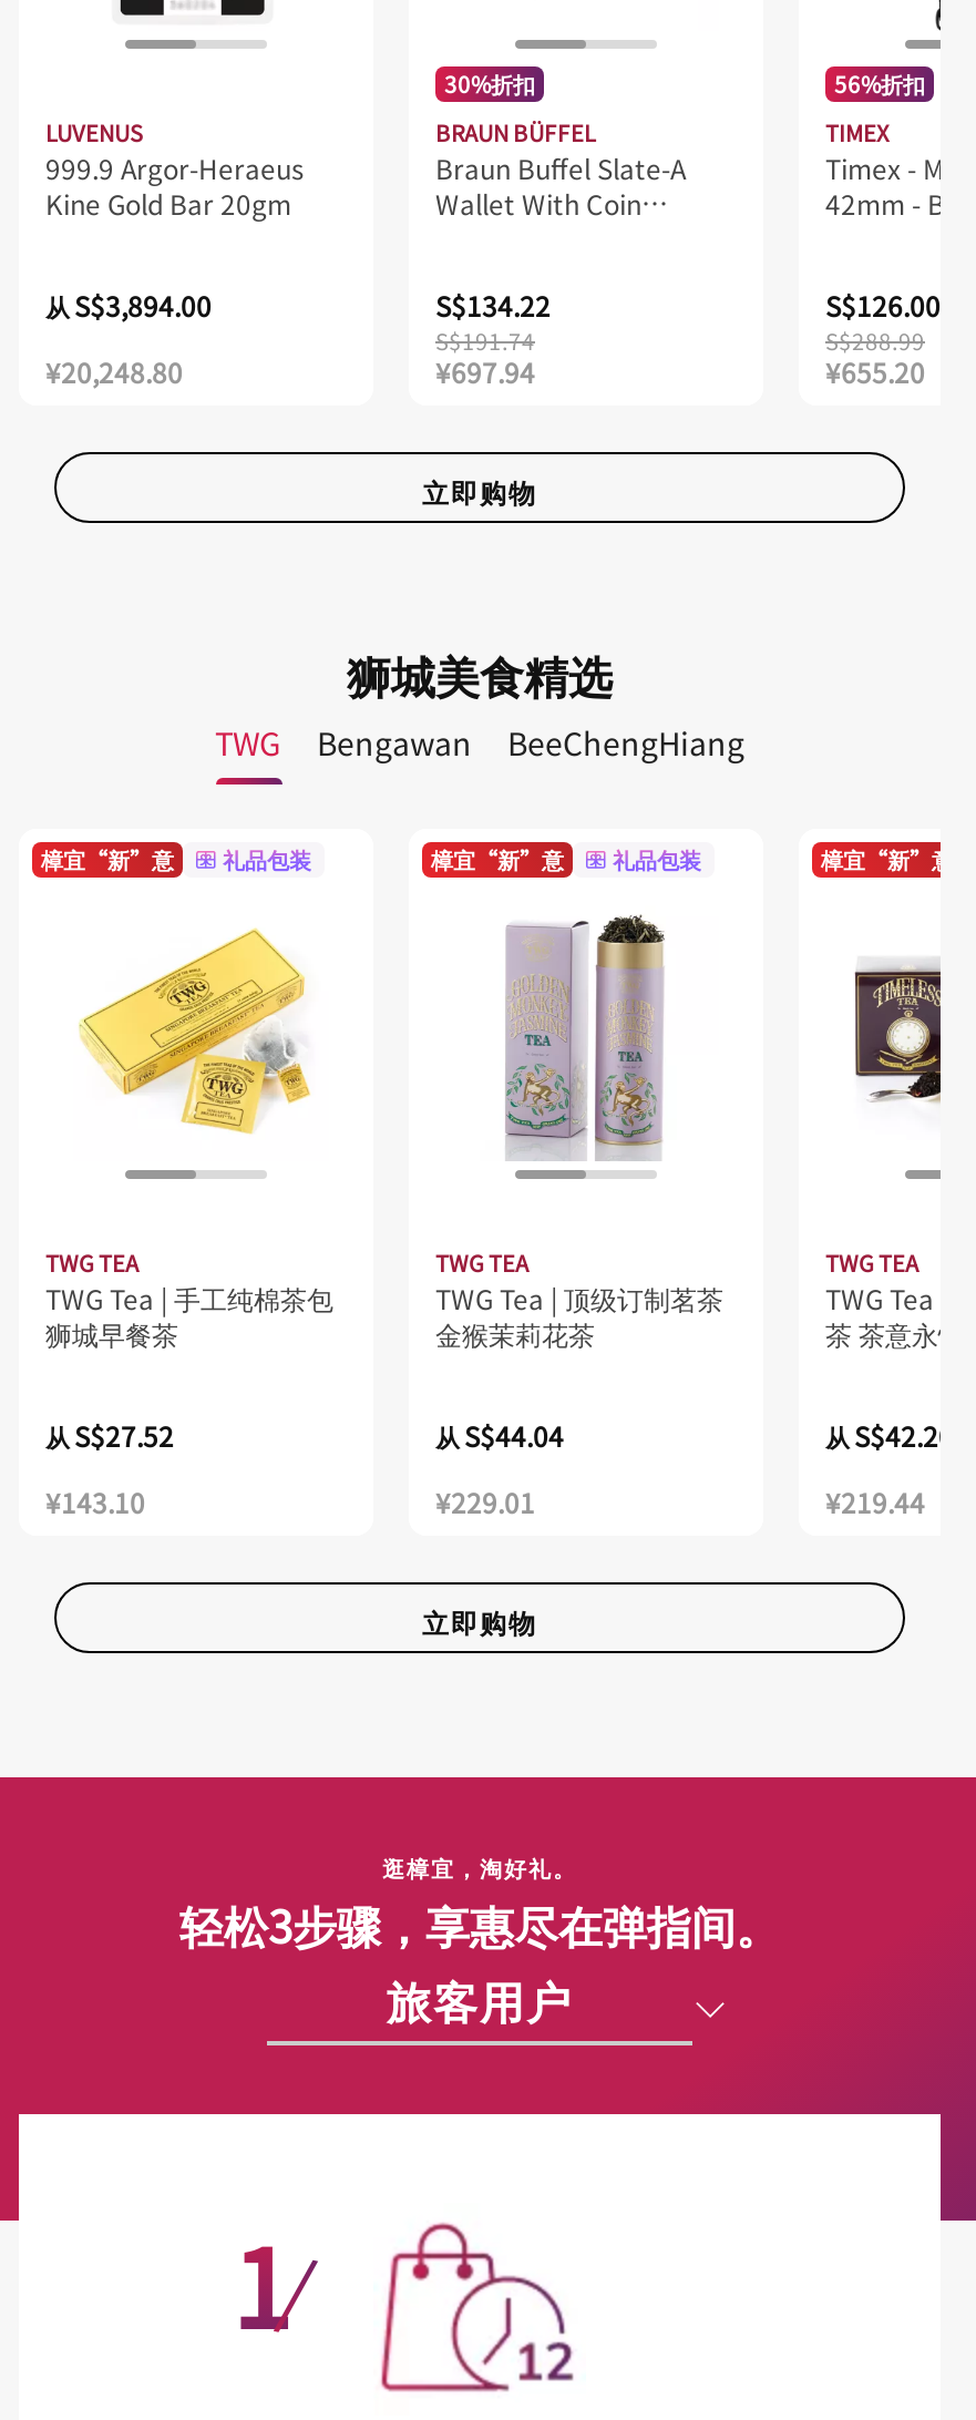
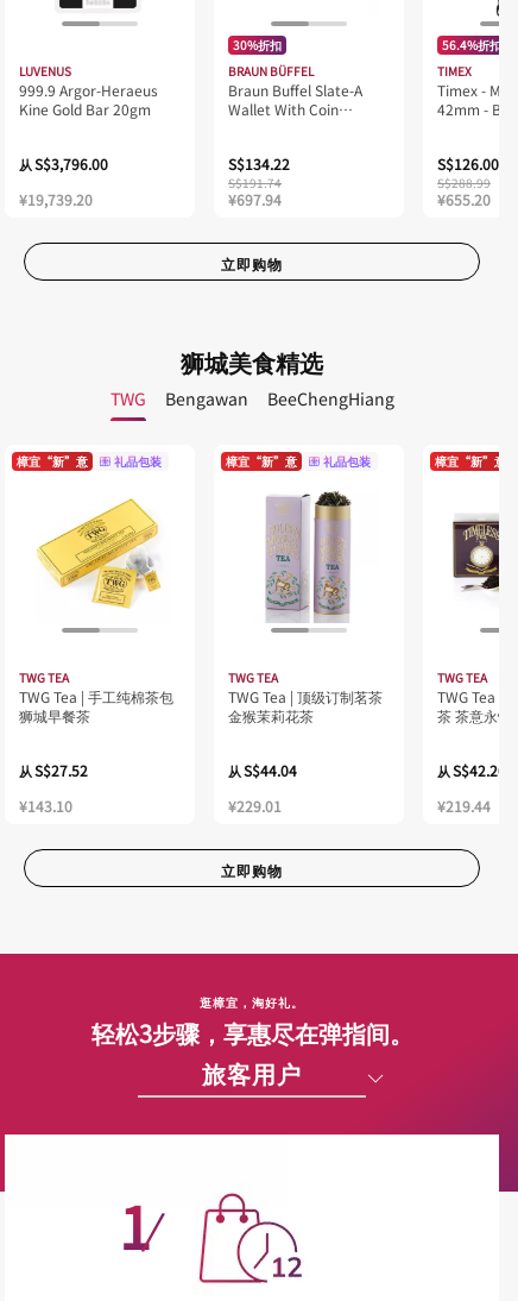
- 56%折扣
+ 56.4%折扣

- 从 S$3,894.00
+ 从 S$3,796.00

- ¥20,248.80
+ ¥19,739.20
